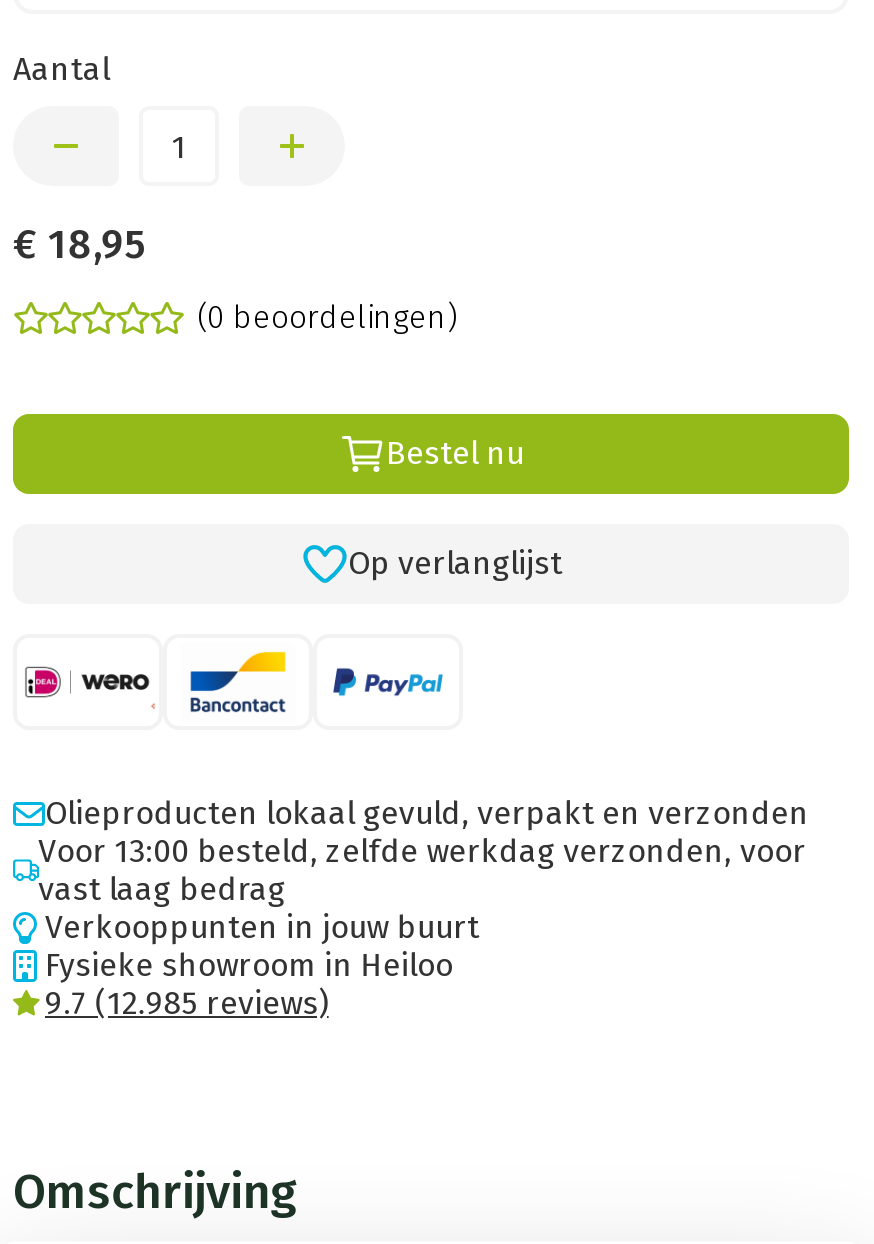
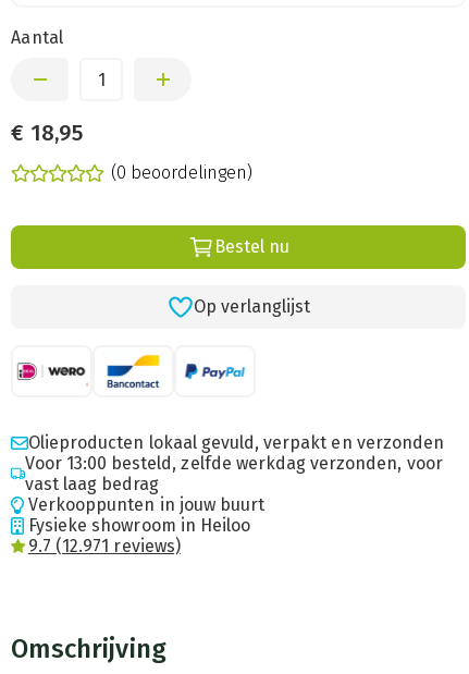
- 9.7 (12.985 reviews)
+ 9.7 (12.971 reviews)
